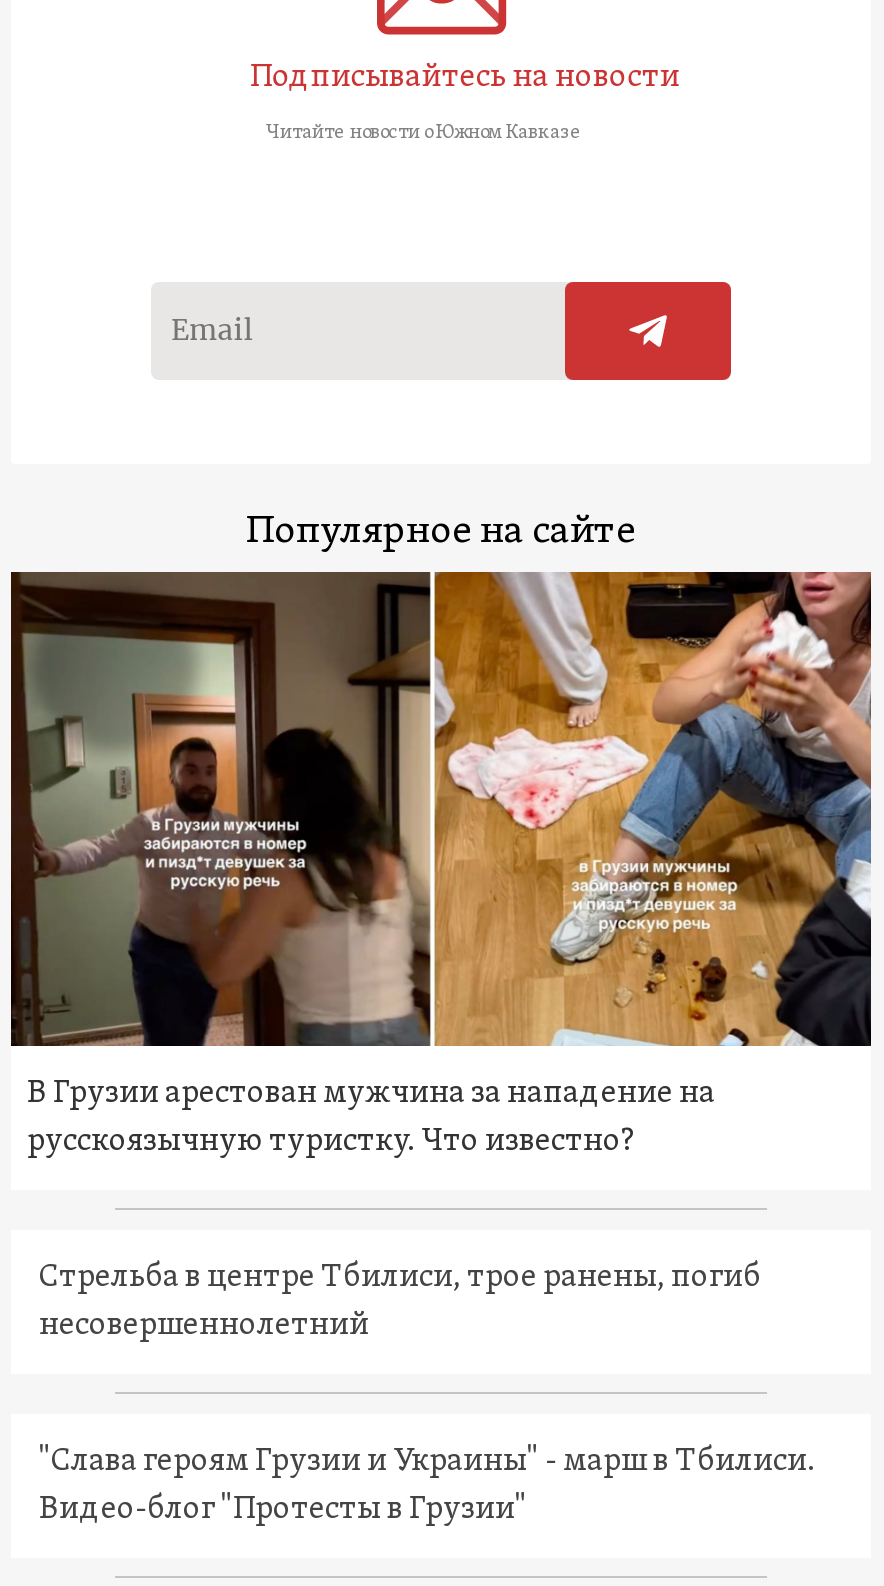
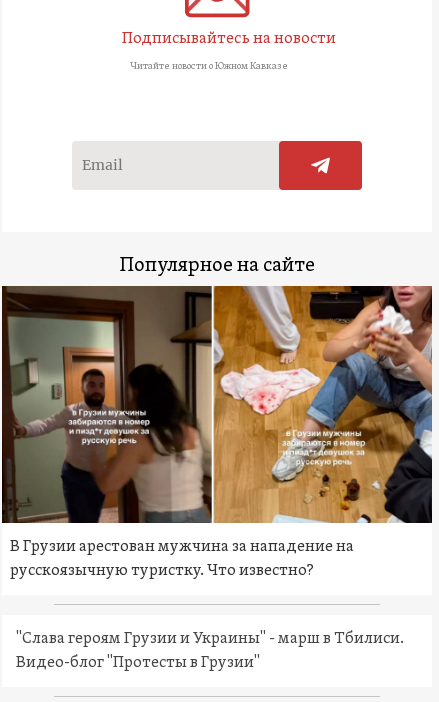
- Стрельба в центре Тбилиси, трое ранены, погиб
- несовершеннолетний
